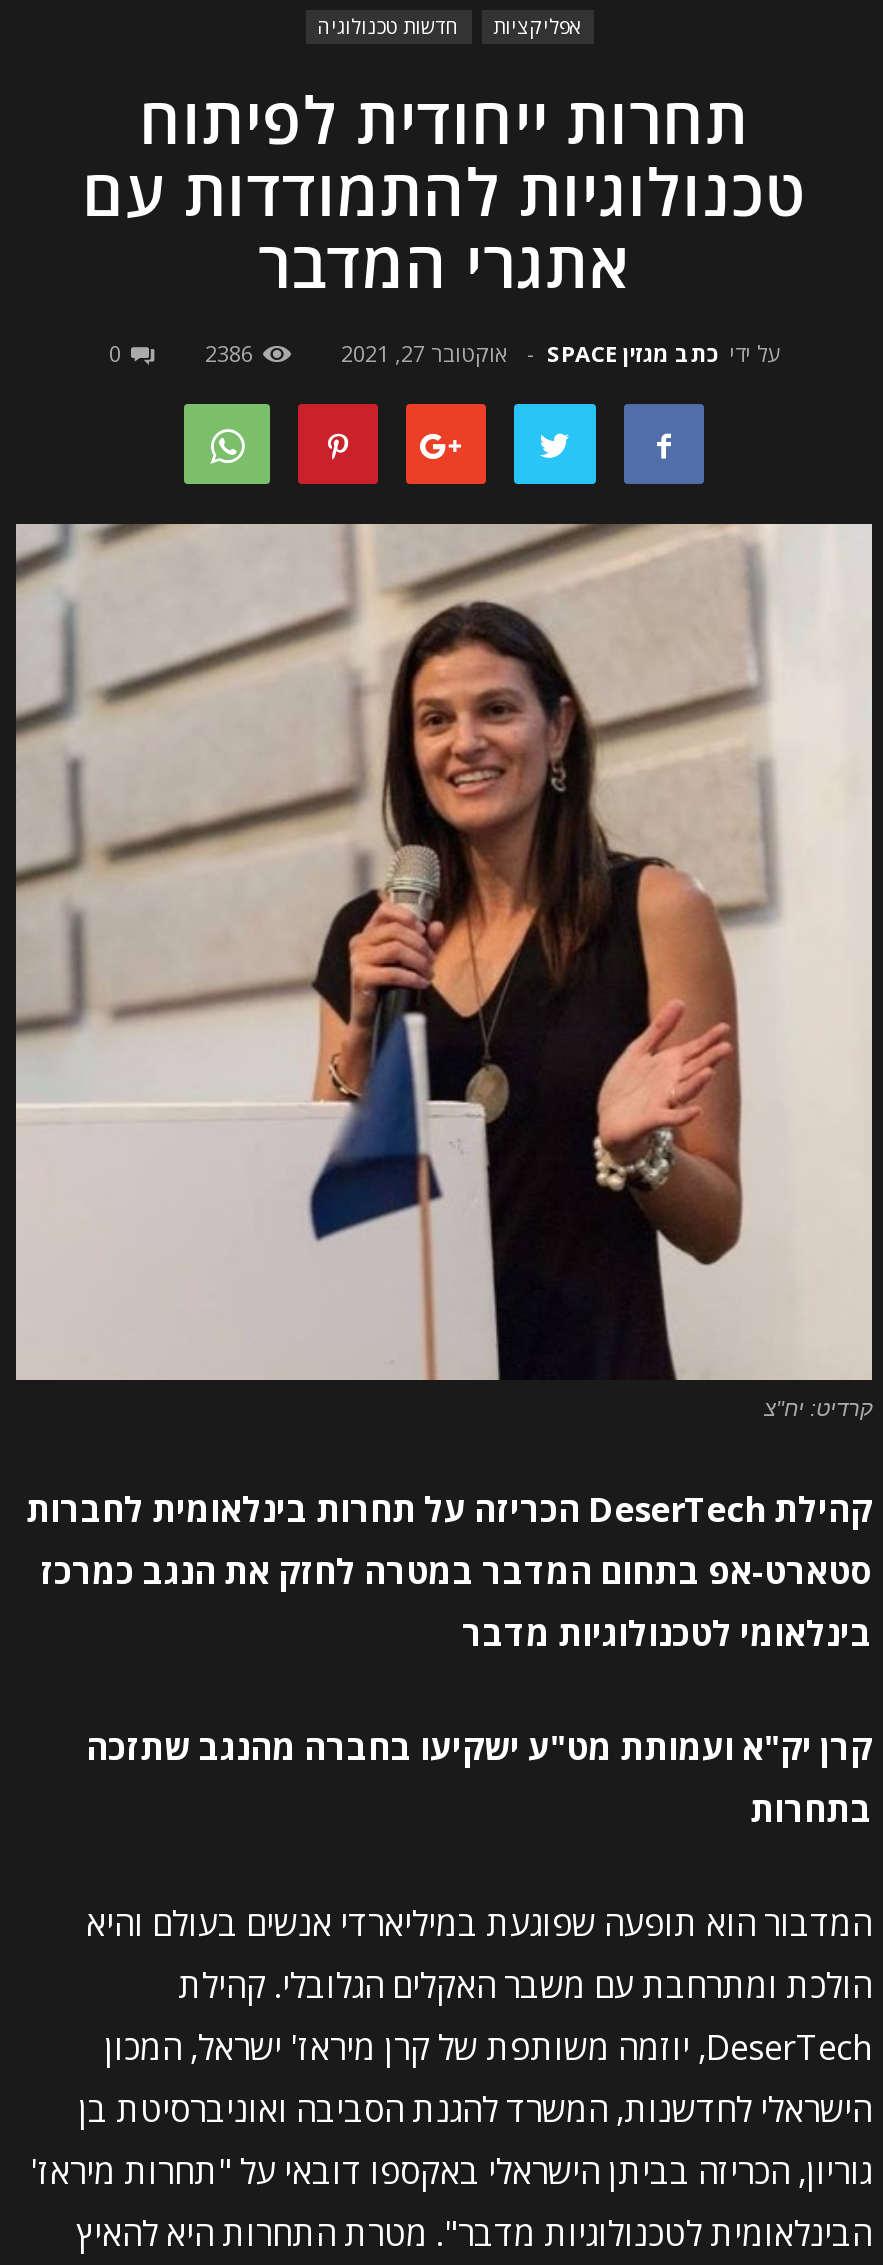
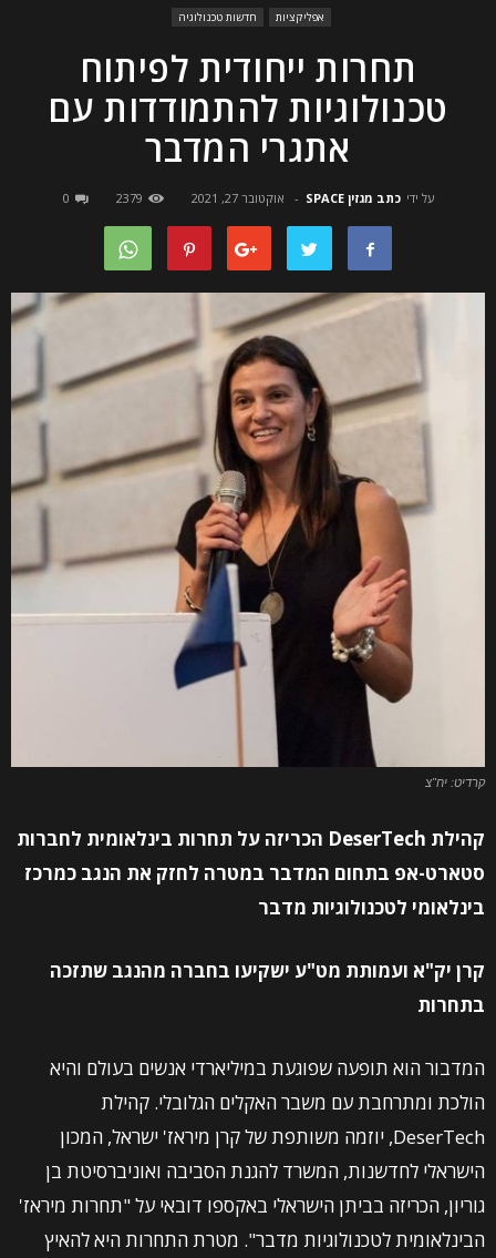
- 2386
+ 2379
